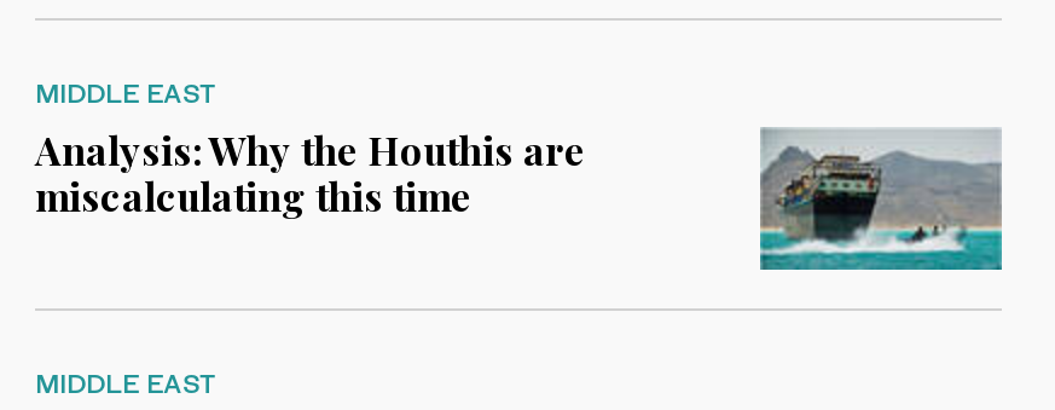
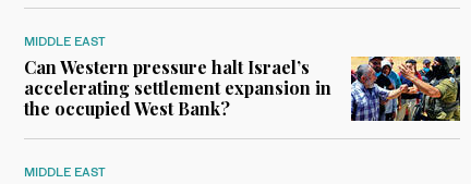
- Analysis: Why the Houthis are
- miscalculating this time
+ Can Western pressure halt Israel’s
+ accelerating settlement expansion in
+ the occupied West Bank?

- [image]
+ [image]
